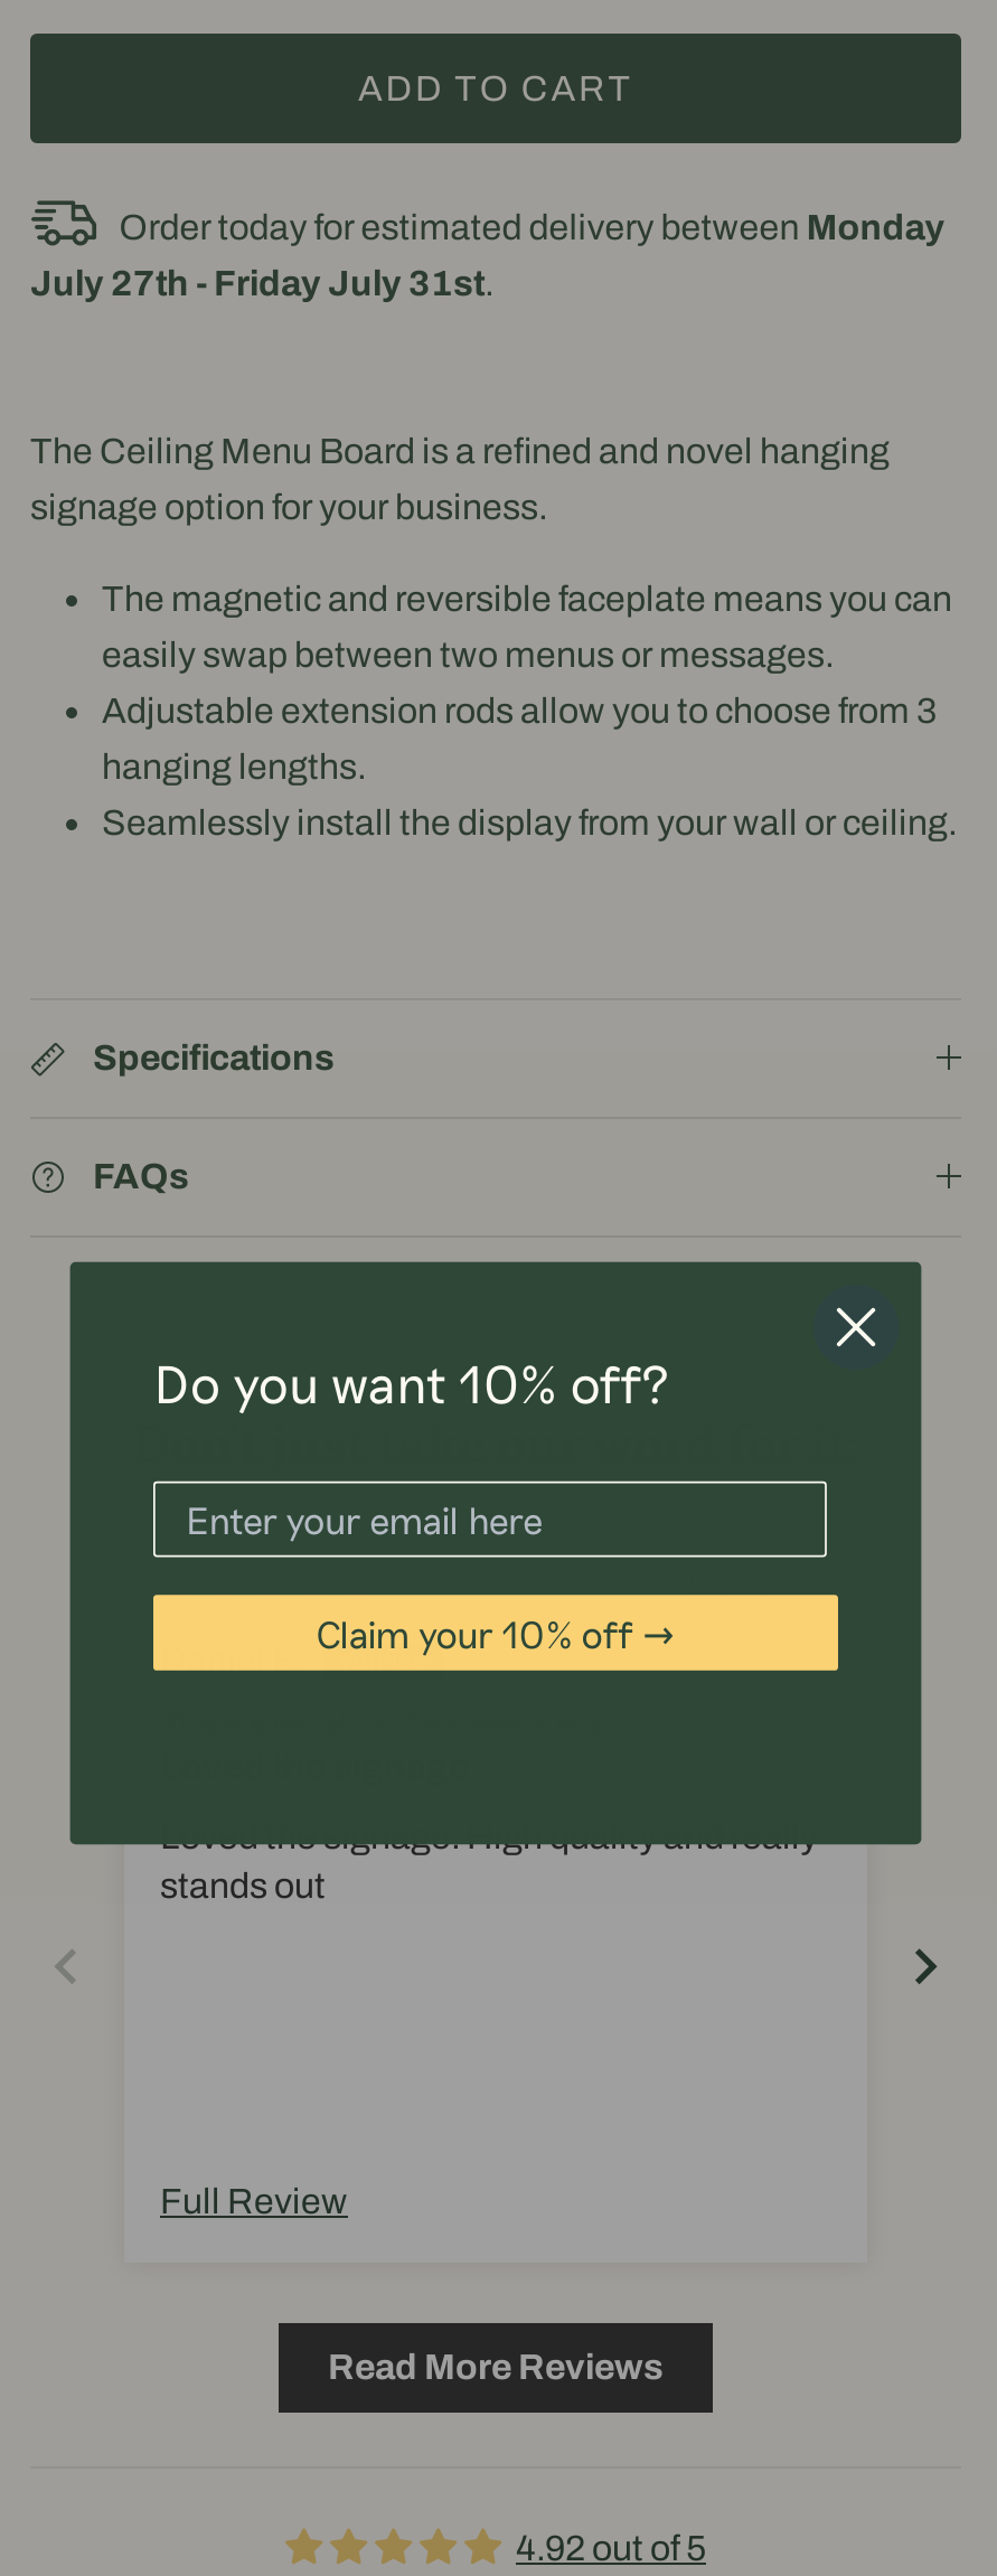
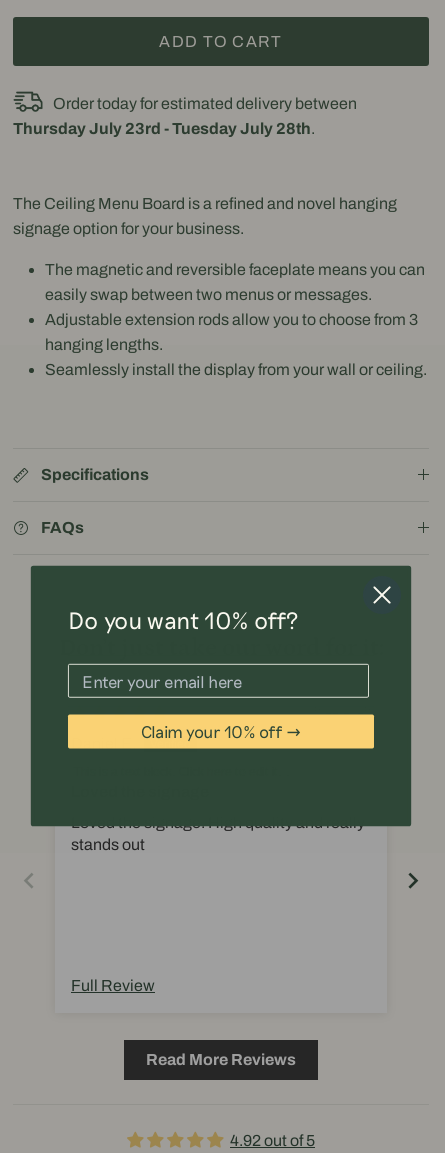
- Order today for estimated delivery between Monday
+ Order today for estimated delivery between

- July 27th - Friday July 31st.
+ Thursday July 23rd - Tuesday July 28th.
